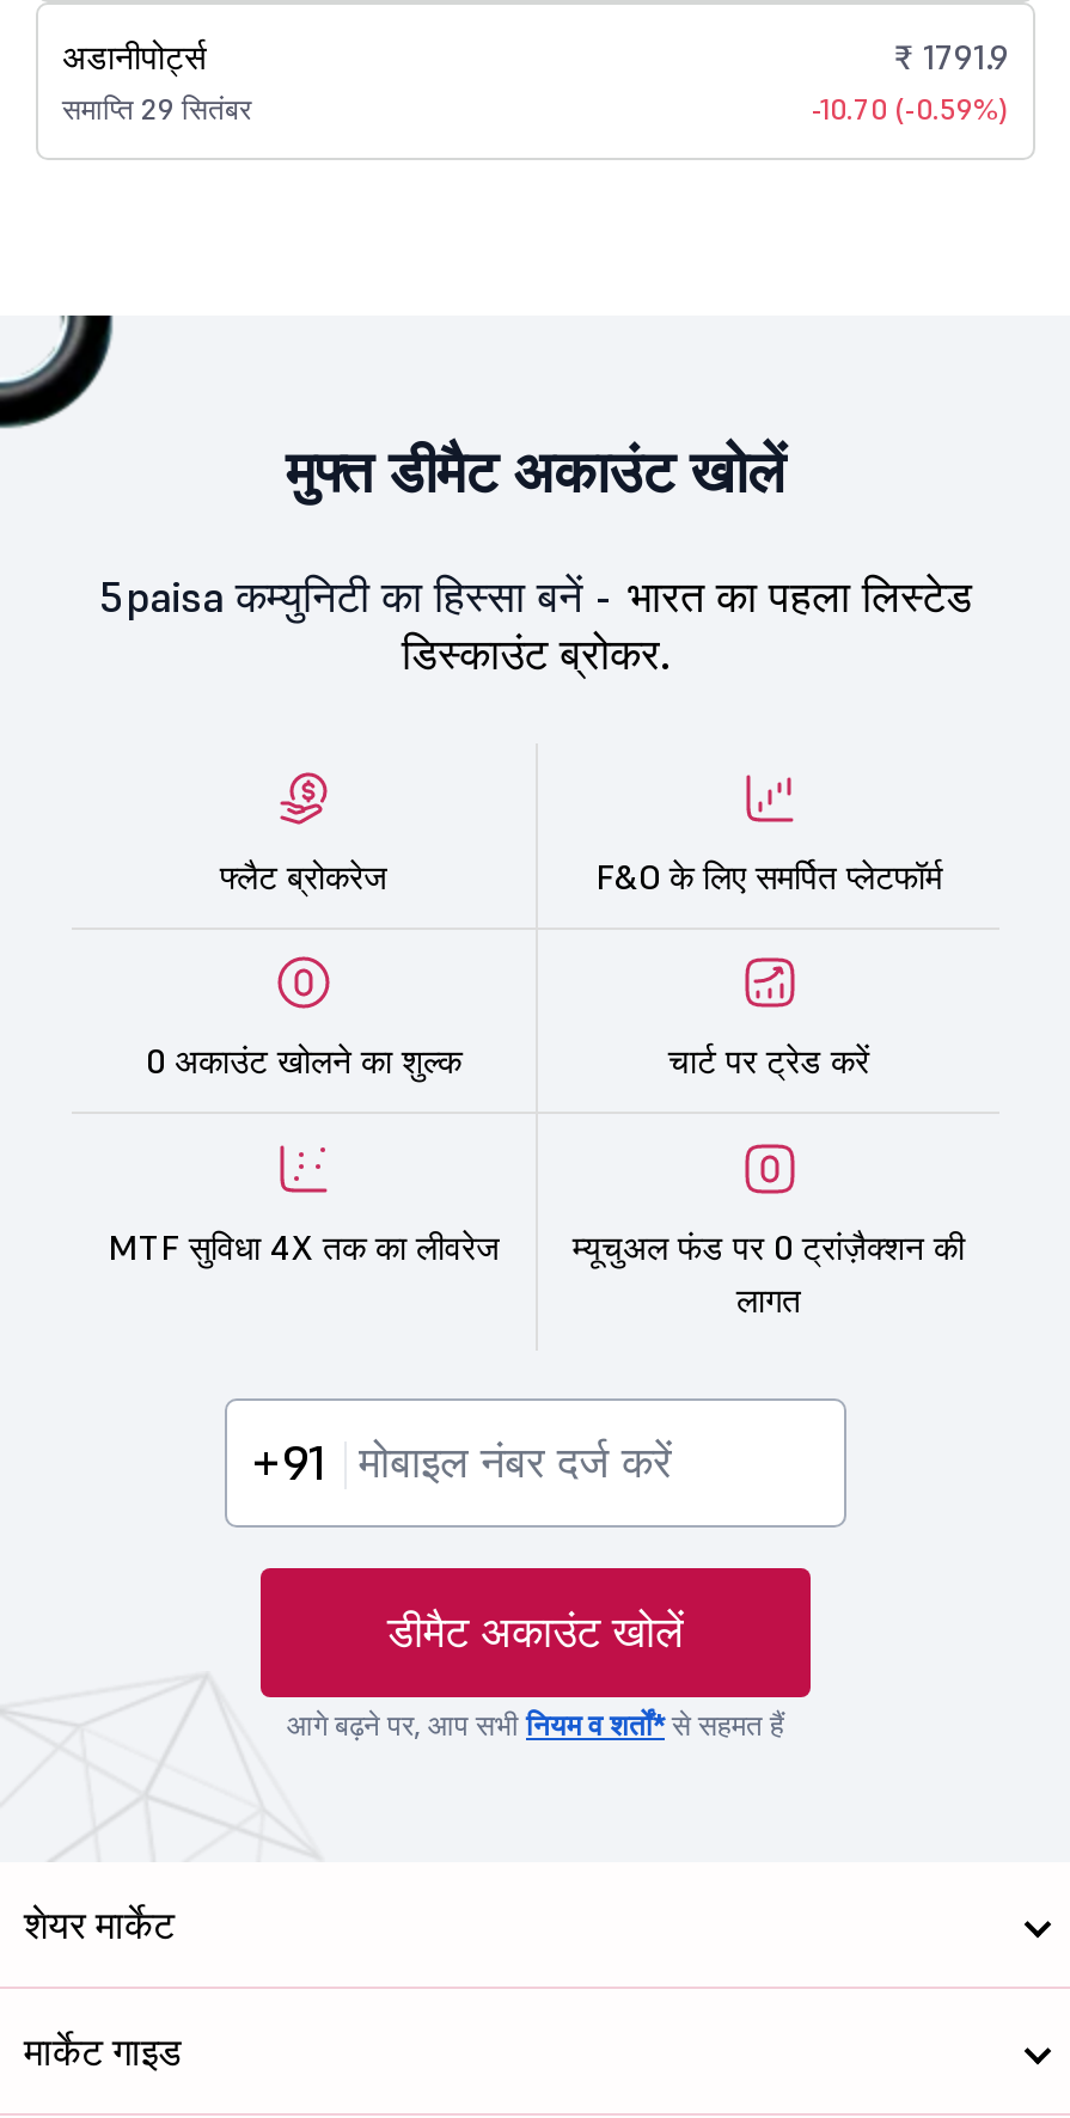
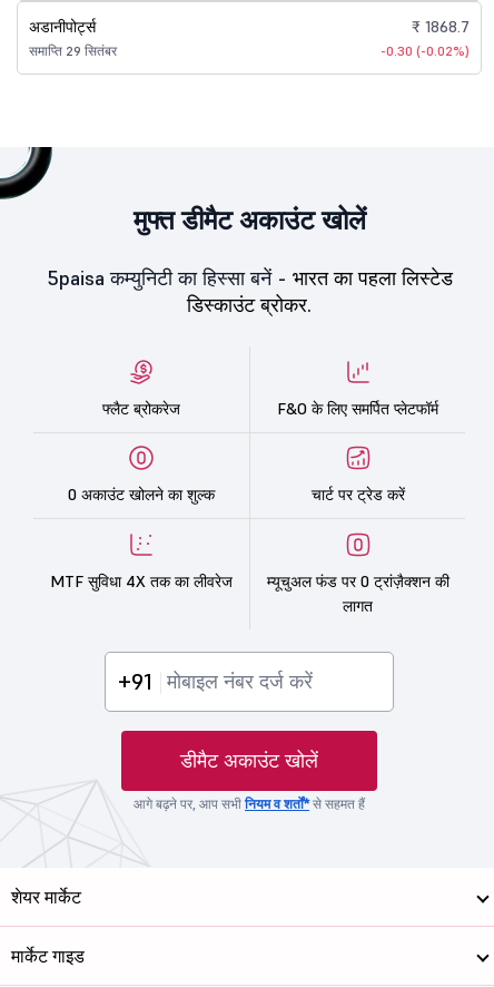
- ₹ 1791.9
+ ₹ 1868.7

- -10.70 (-0.59%)
+ -0.30 (-0.02%)
